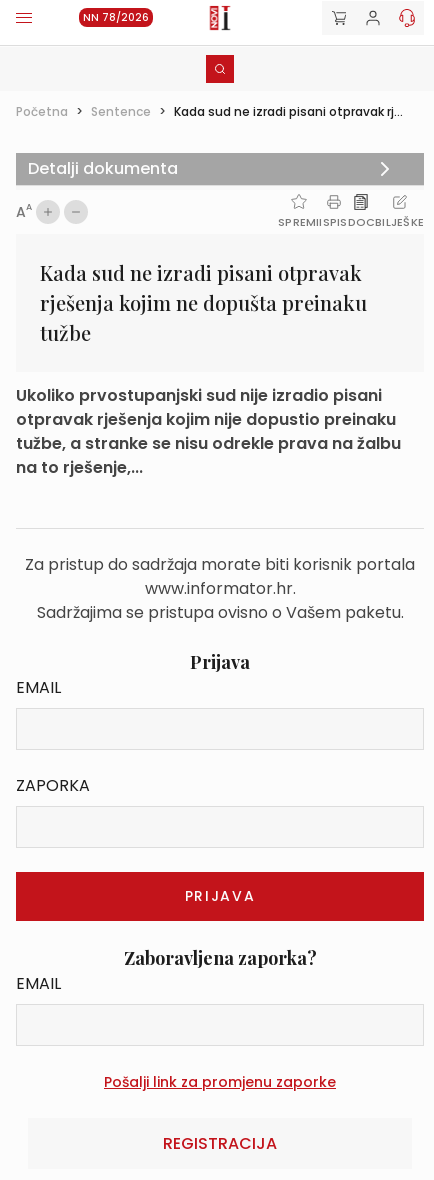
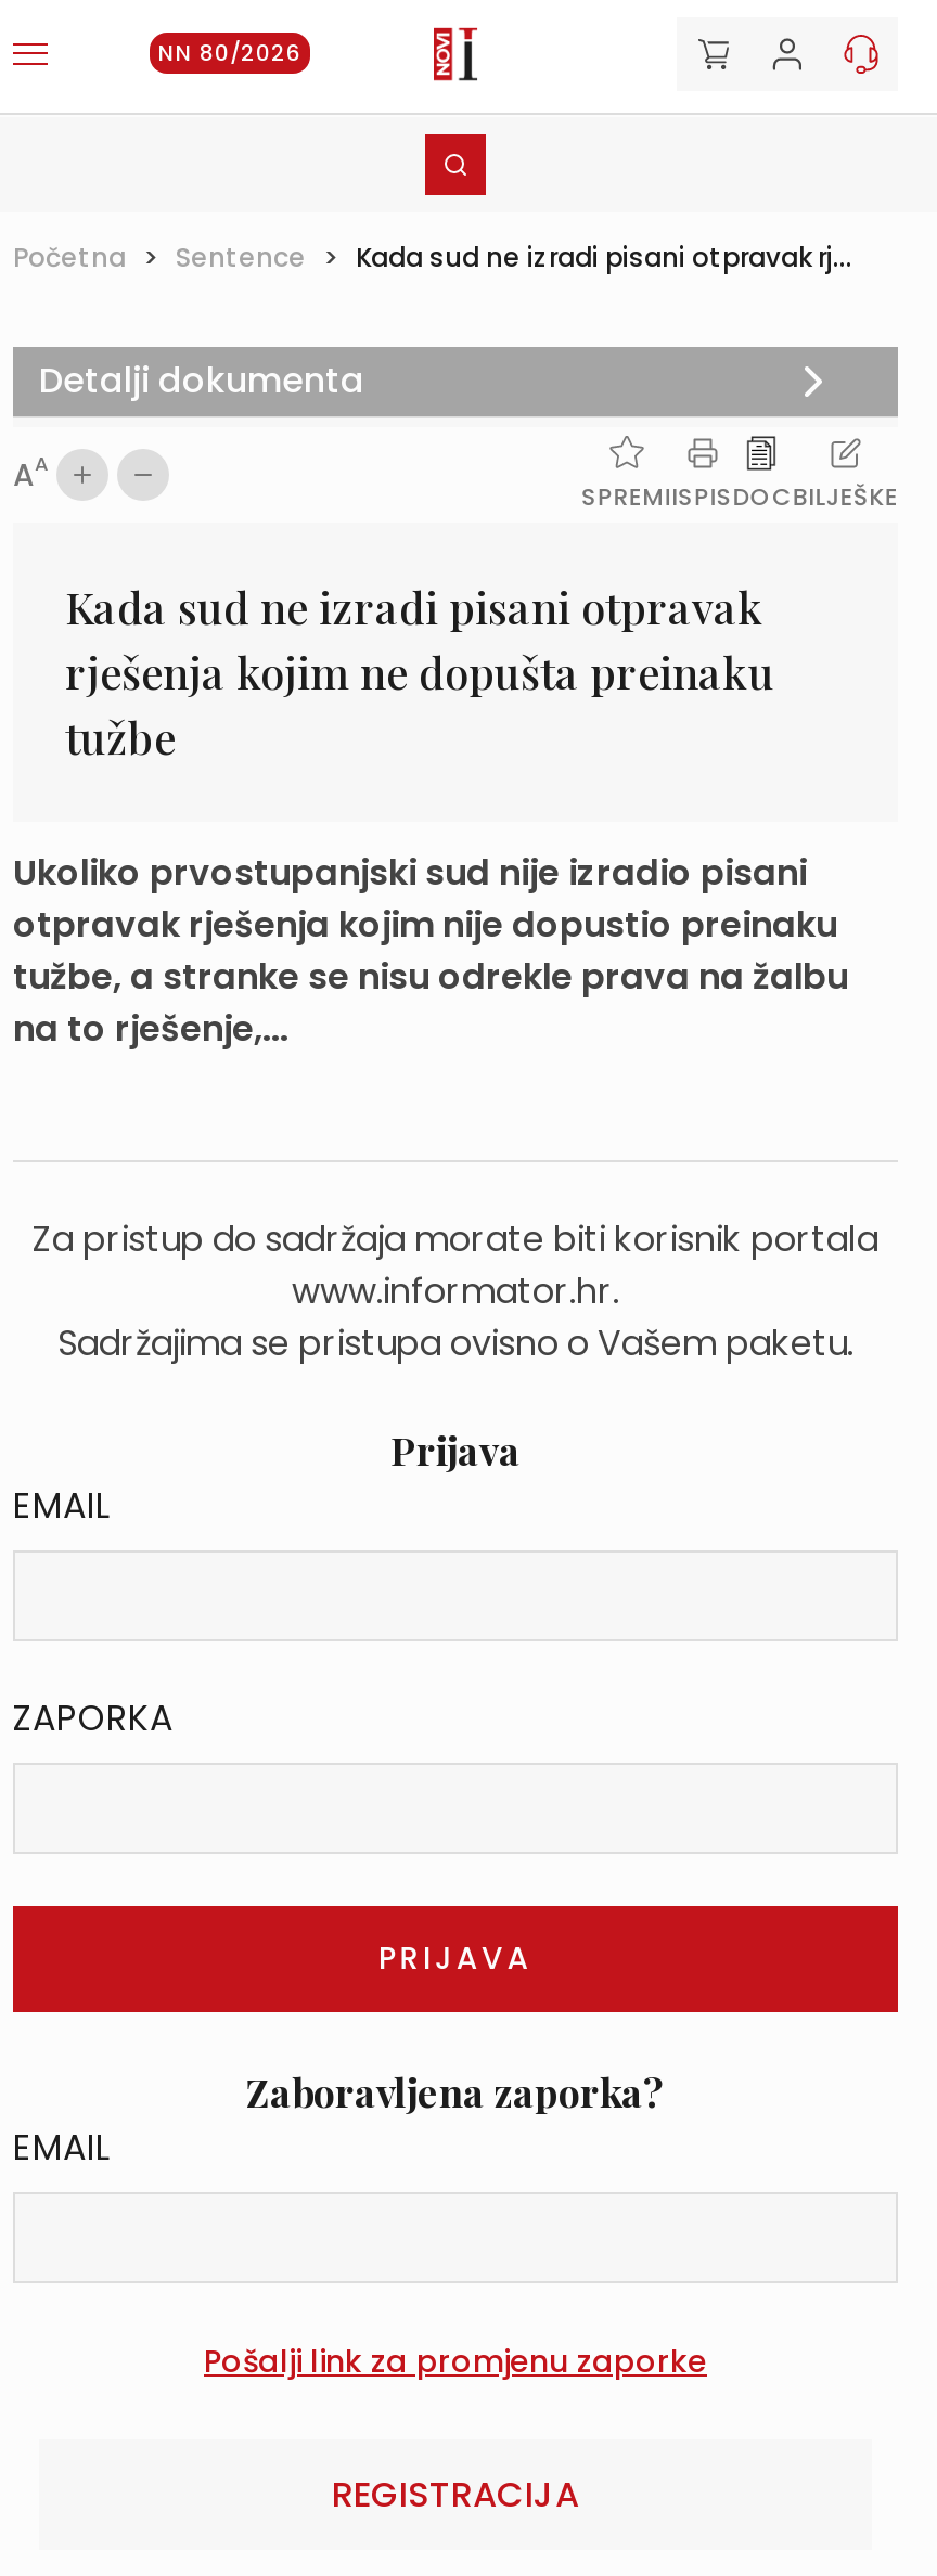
- NN 78/2026
+ NN 80/2026
